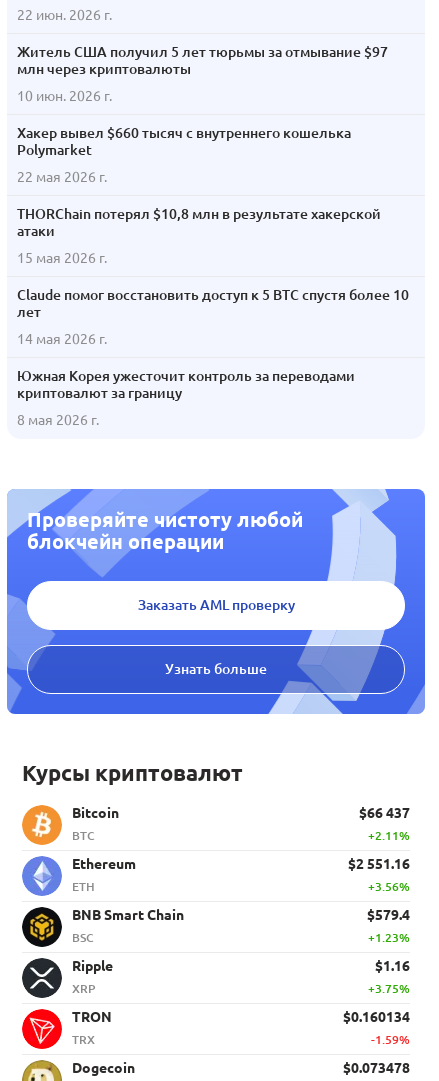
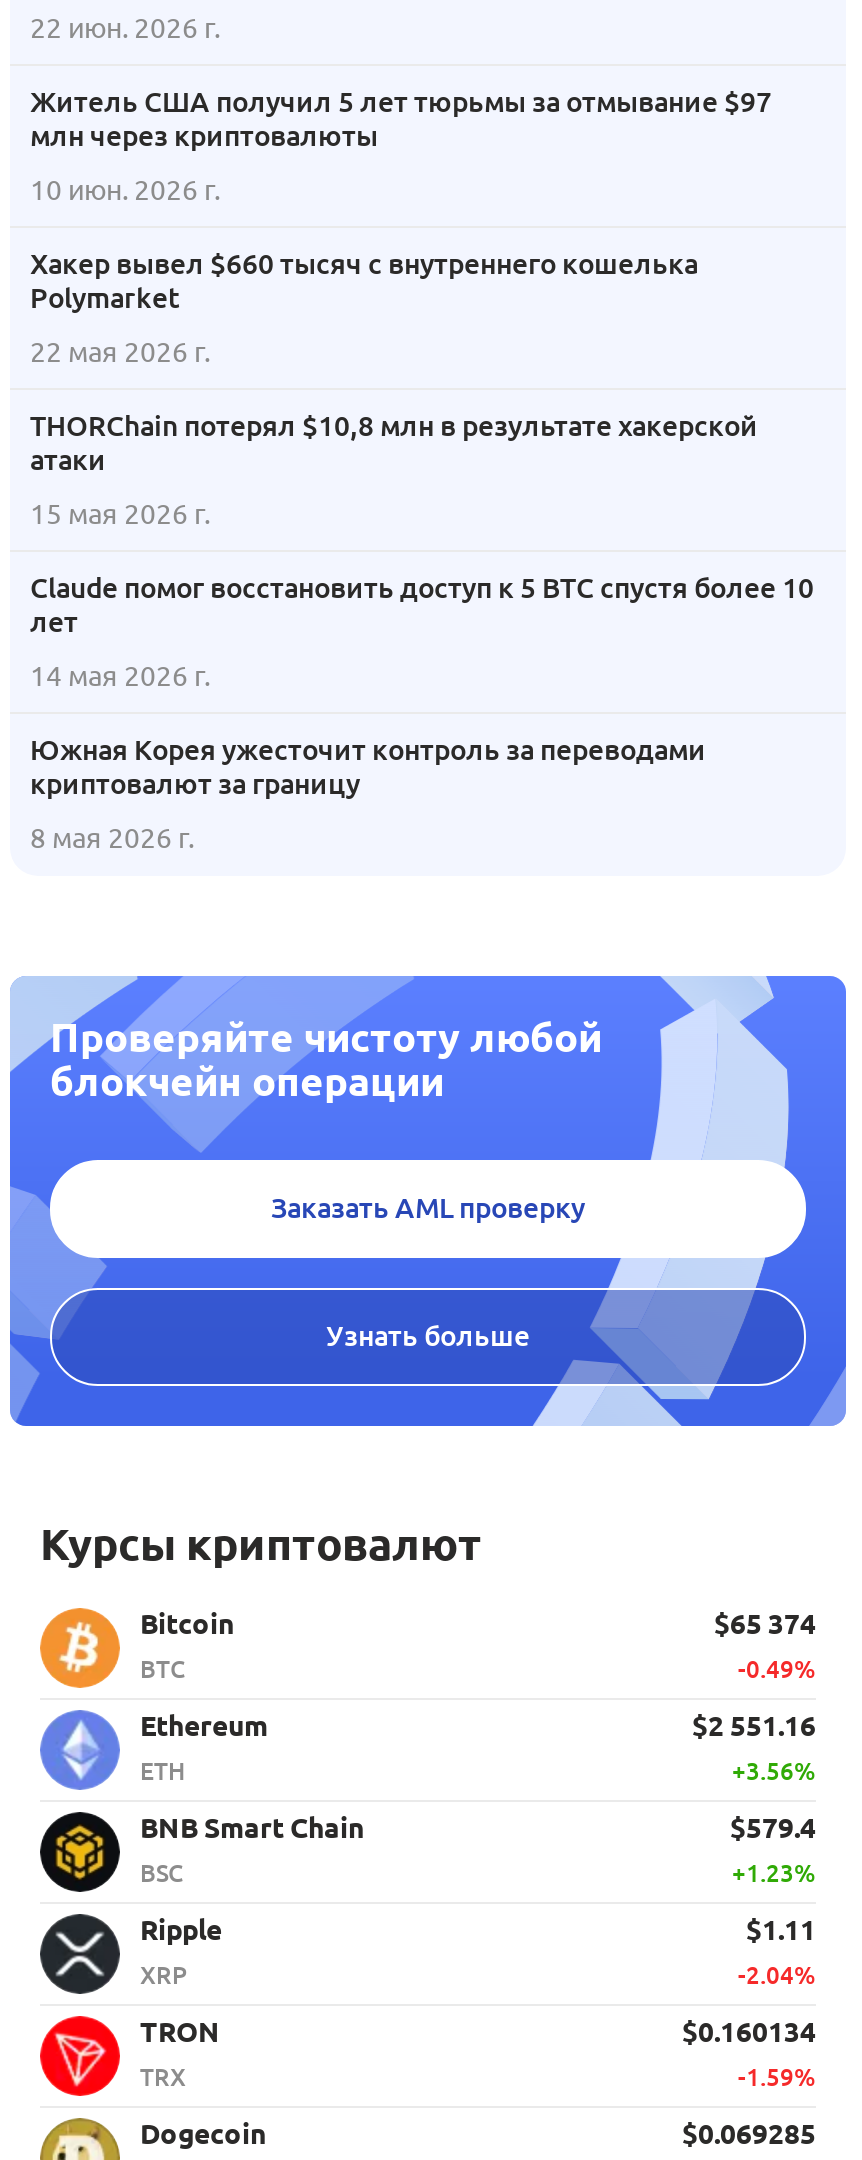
- $66 437
+ $65 374

- +2.11%
+ -0.49%

- $1.16
+ $1.11

- +3.75%
+ -2.04%

- $0.073478
+ $0.069285
